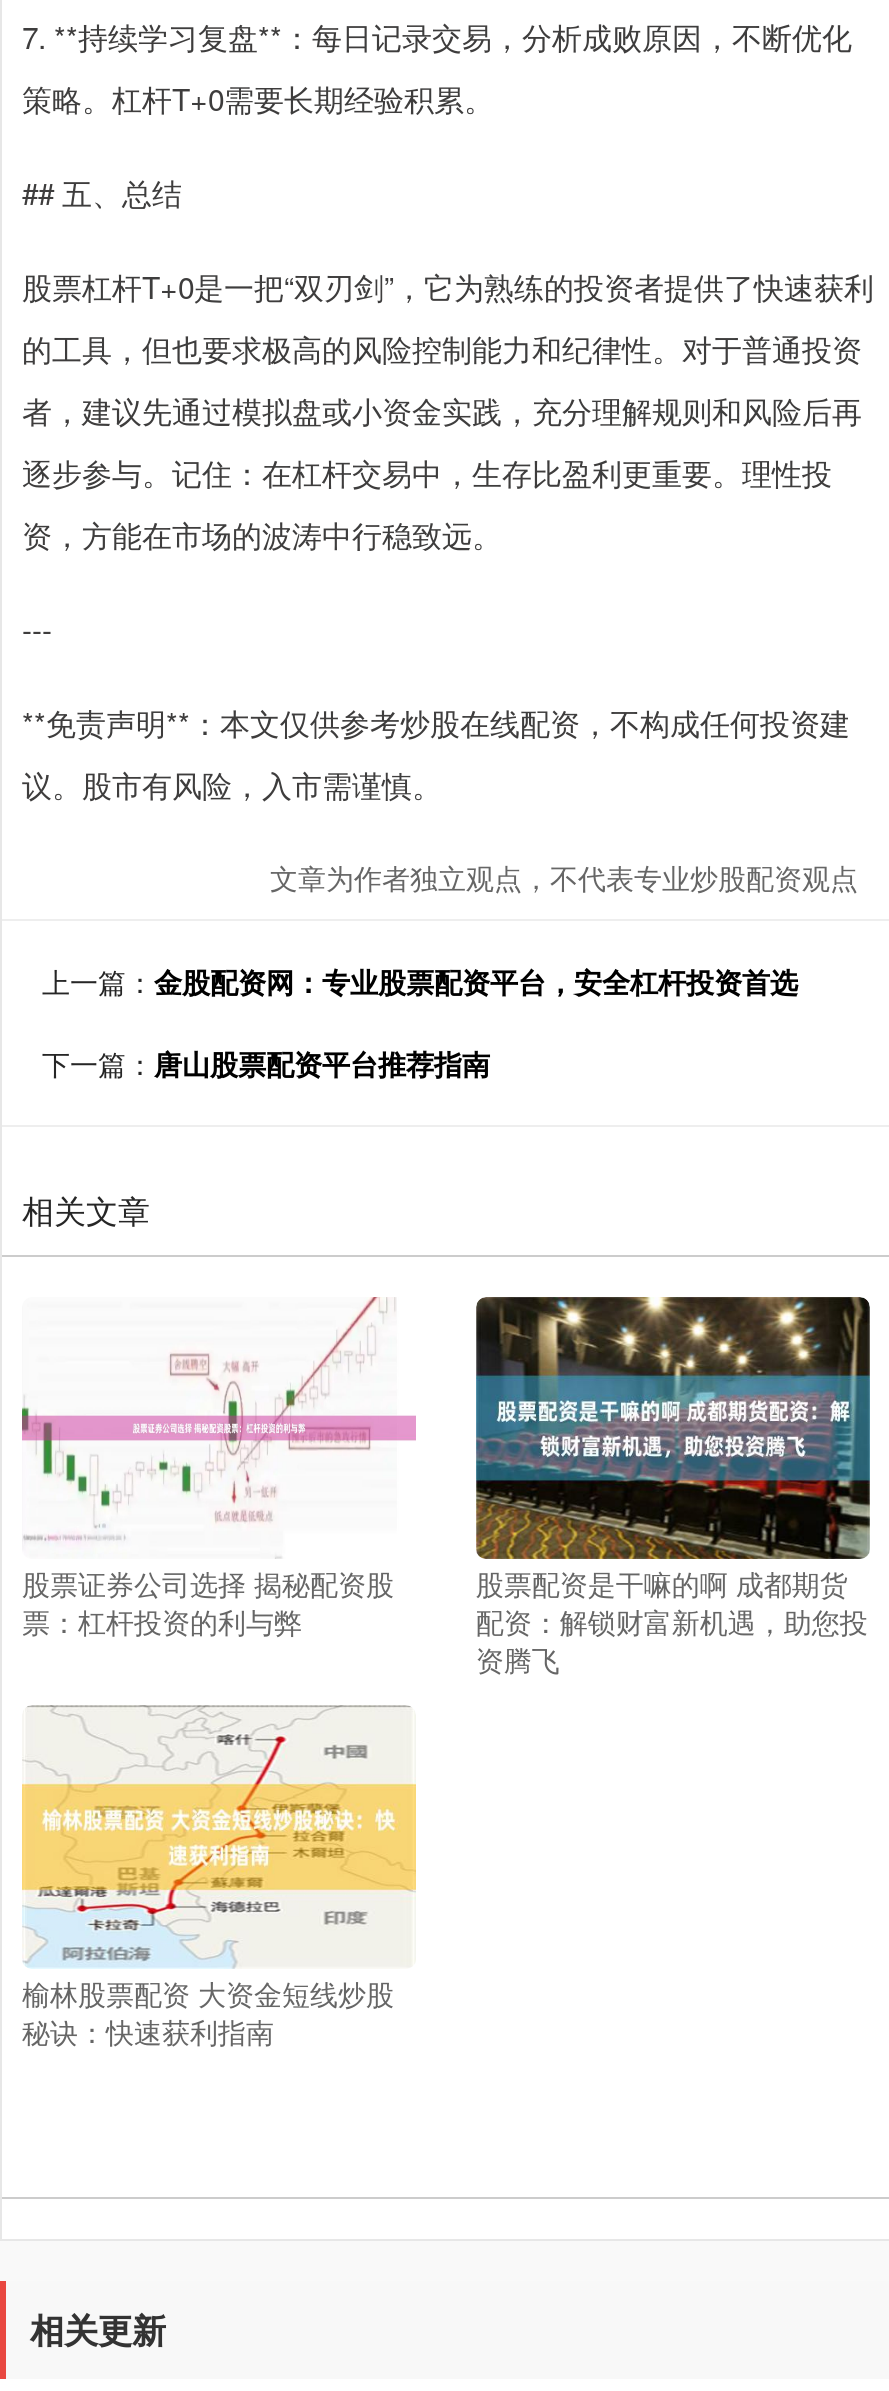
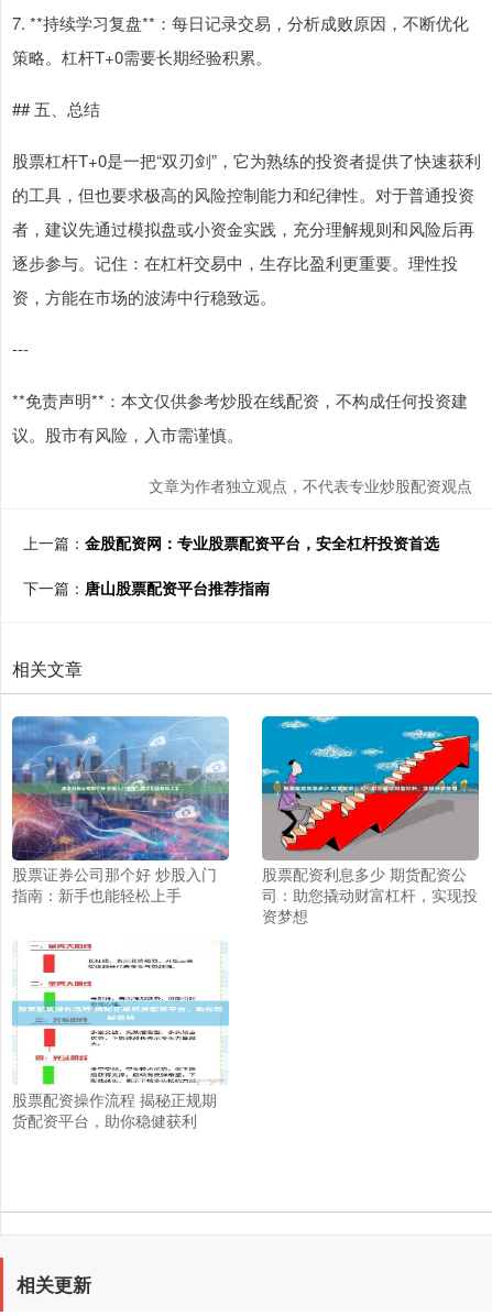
- [image]
- 股票证券公司选择 揭秘配资股
- 票：杠杆投资的利与弊
+ [image]
+ 股票证券公司那个好 炒股入门
+ 指南：新手也能轻松上手

- [image]
- 股票配资是干嘛的啊 成都期货
- 配资：解锁财富新机遇，助您投
- 资腾飞
+ [image]
+ 股票配资利息多少 期货配资公
+ 司：助您撬动财富杠杆，实现投
+ 资梦想

- [image]
- 榆林股票配资 大资金短线炒股
- 秘诀：快速获利指南
+ [image]
+ 股票配资操作流程 揭秘正规期
+ 货配资平台，助你稳健获利
